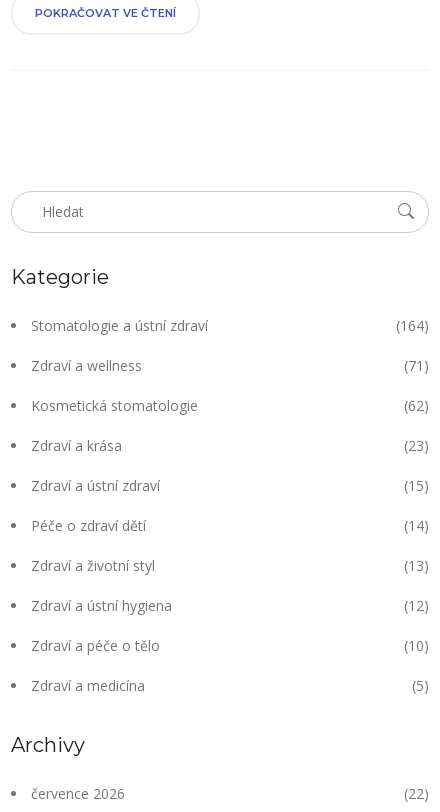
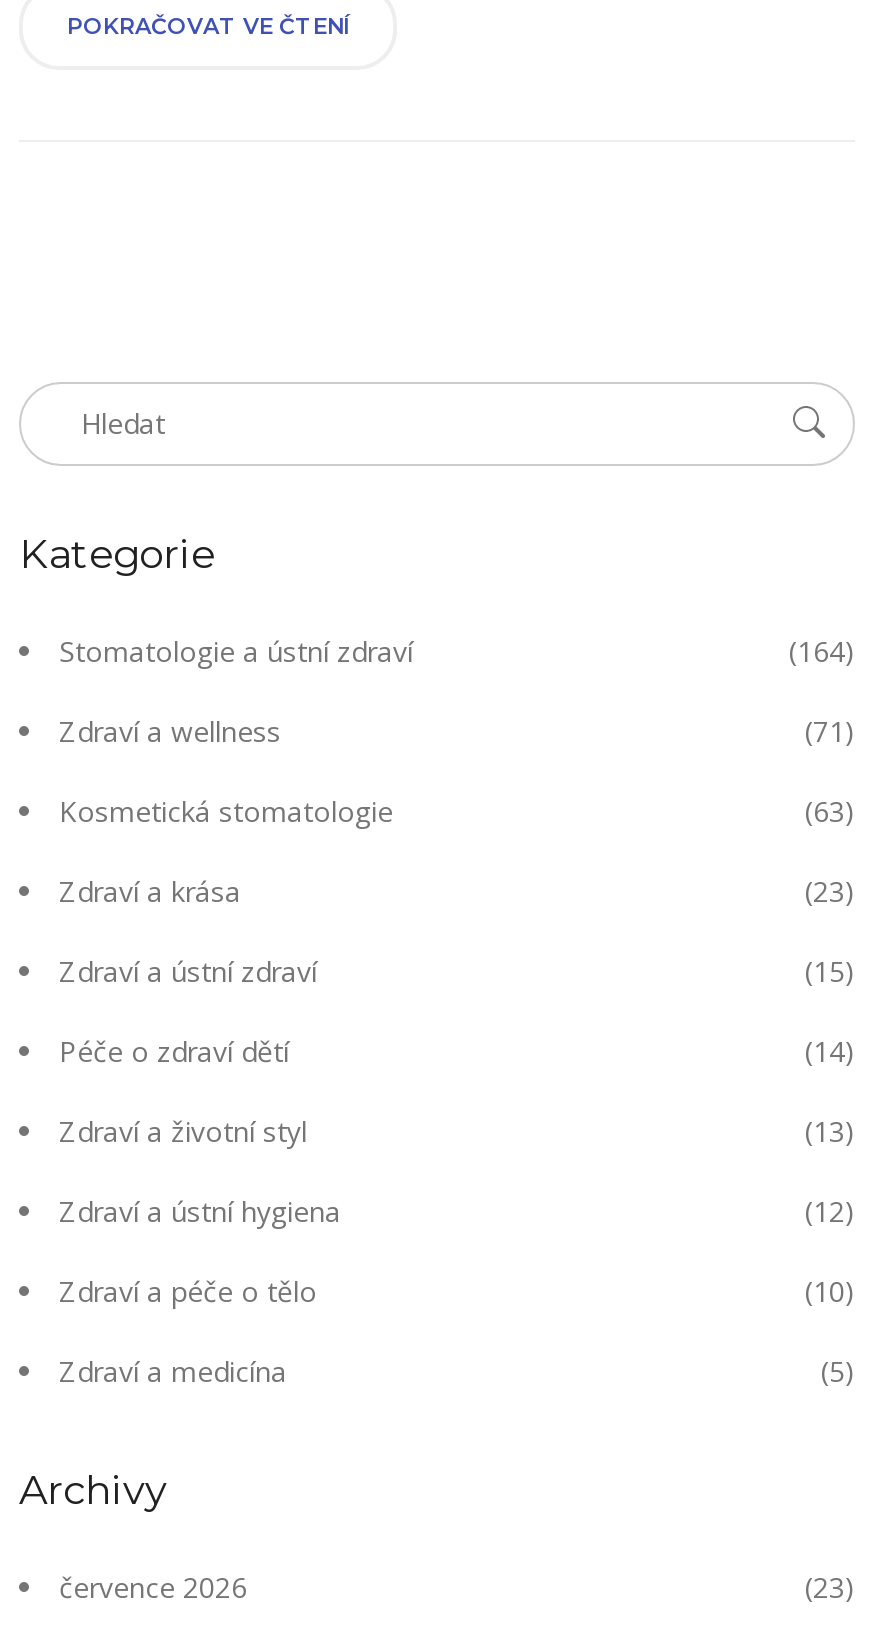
- (62)
+ (63)

- (22)
+ (23)
